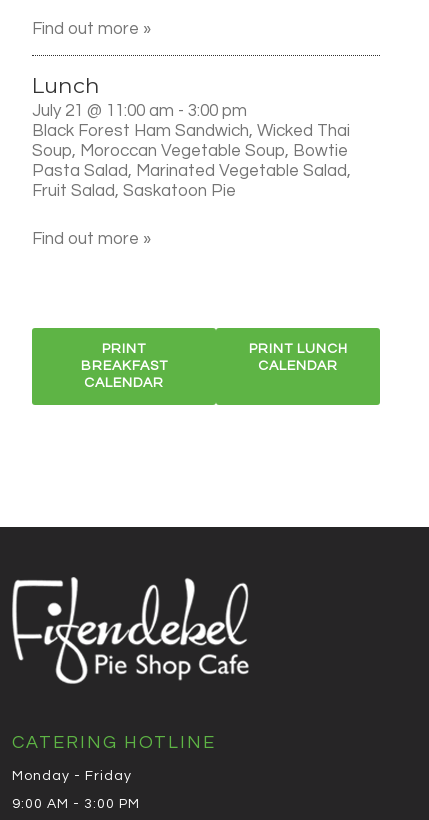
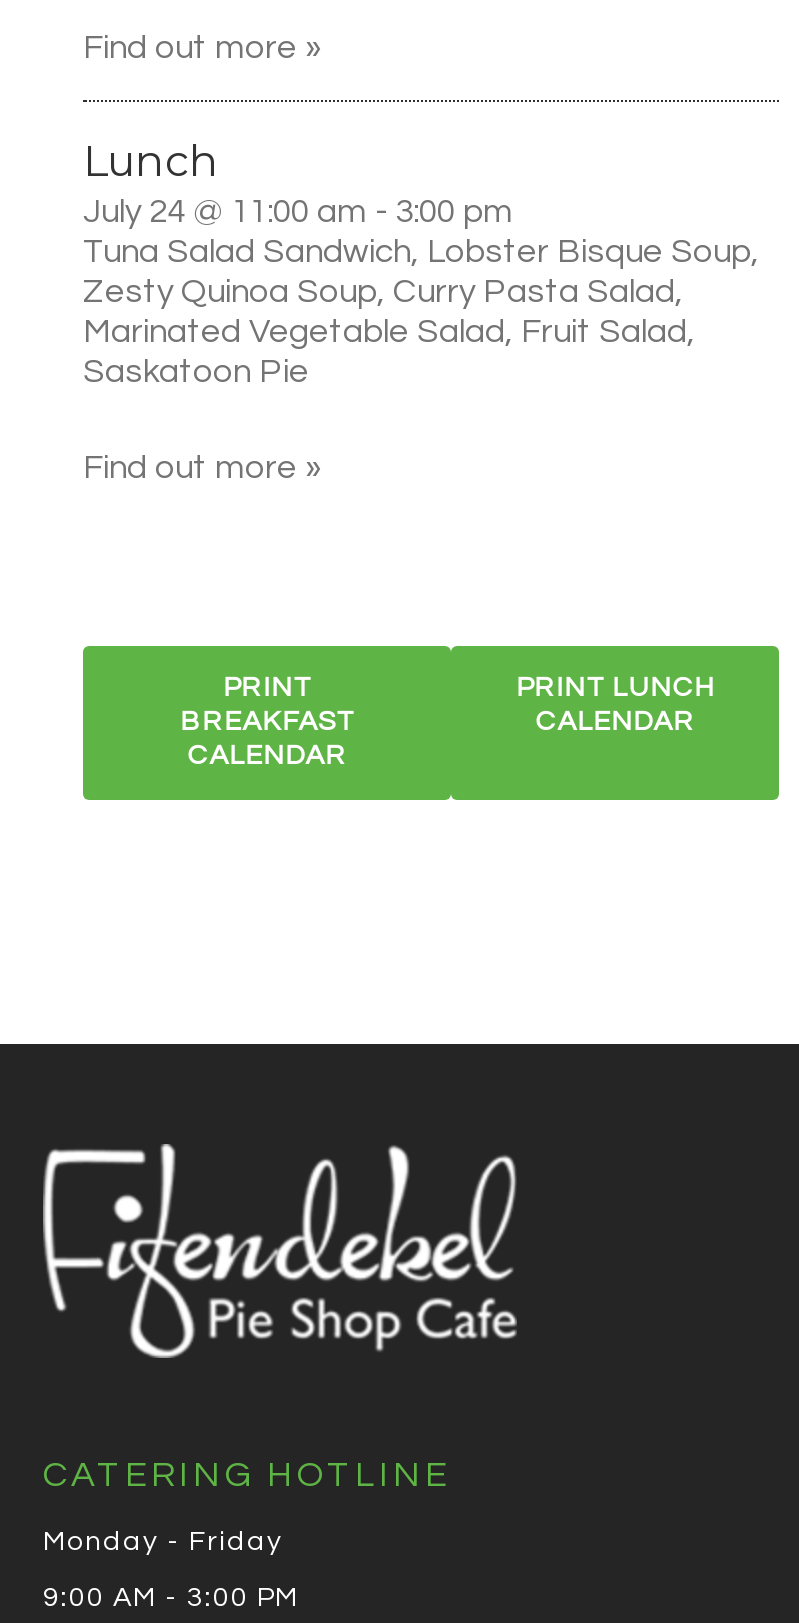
- July 21 @ 11:00 am - 3:00 pm
- Black Forest Ham Sandwich, Wicked Thai
- Soup, Moroccan Vegetable Soup, Bowtie
- Pasta Salad, Marinated Vegetable Salad,
- Fruit Salad, Saskatoon Pie
+ July 24 @ 11:00 am - 3:00 pm
+ Tuna Salad Sandwich, Lobster Bisque Soup,
+ Zesty Quinoa Soup, Curry Pasta Salad,
+ Marinated Vegetable Salad, Fruit Salad,
+ Saskatoon Pie
